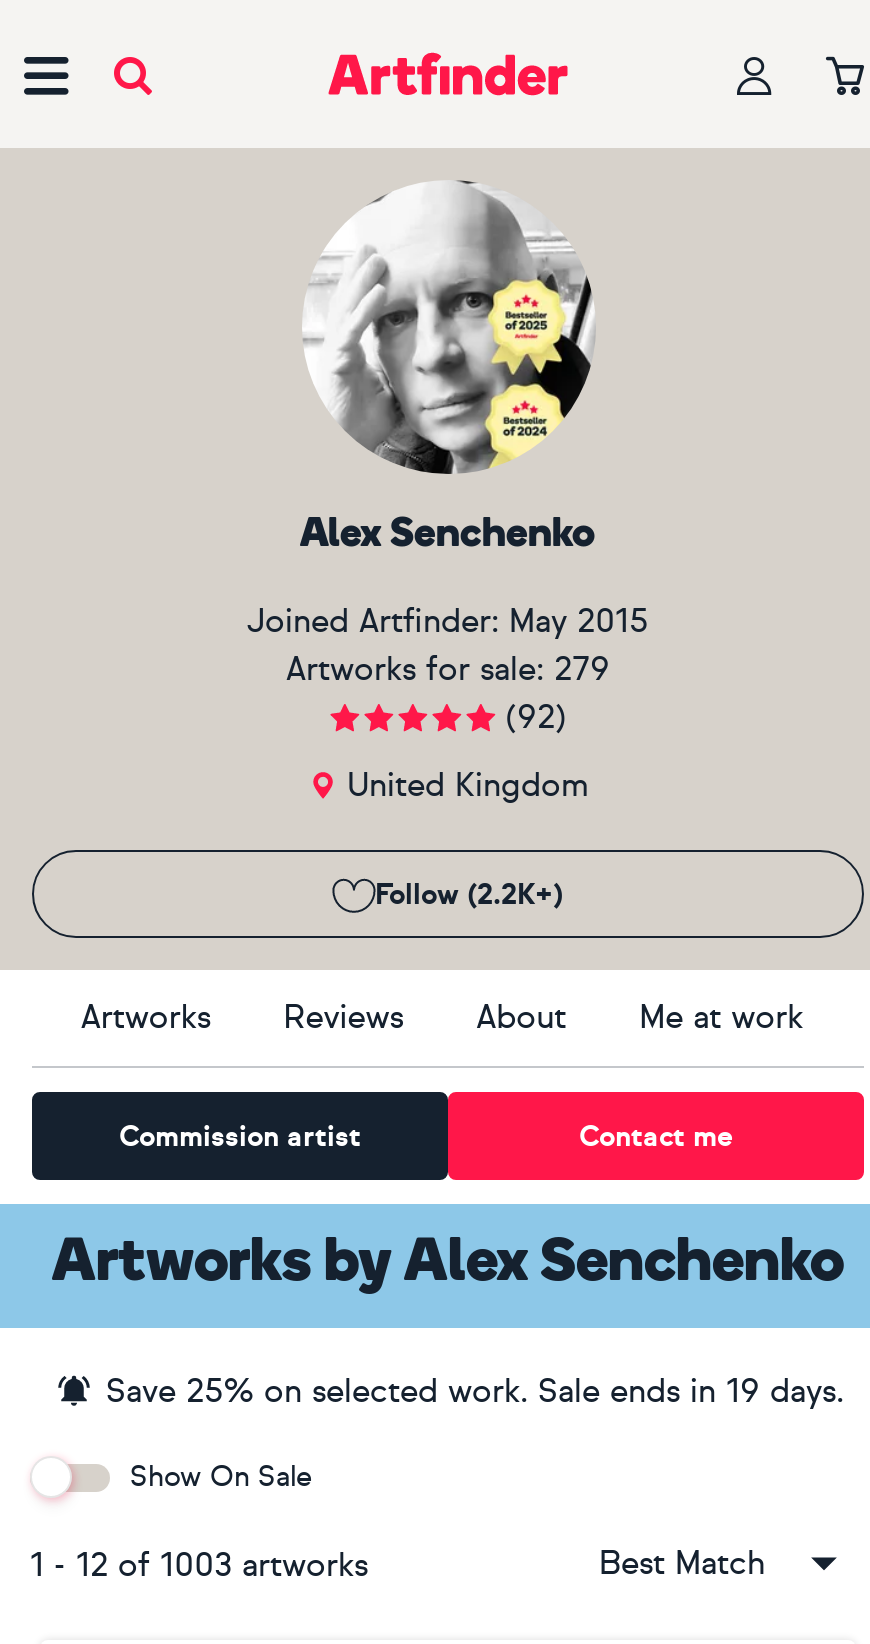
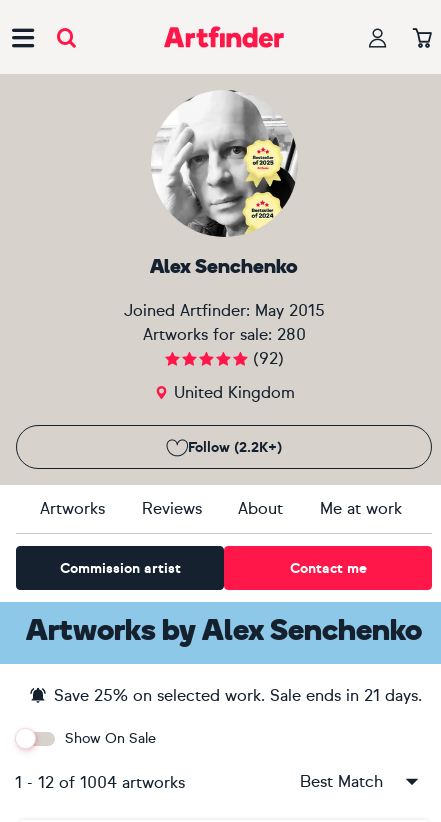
- Artworks for sale: 279
+ Artworks for sale: 280

- Save 25% on selected work. Sale ends in 19 days.
+ Save 25% on selected work. Sale ends in 21 days.

- 1 - 12 of 1003 artworks
+ 1 - 12 of 1004 artworks
